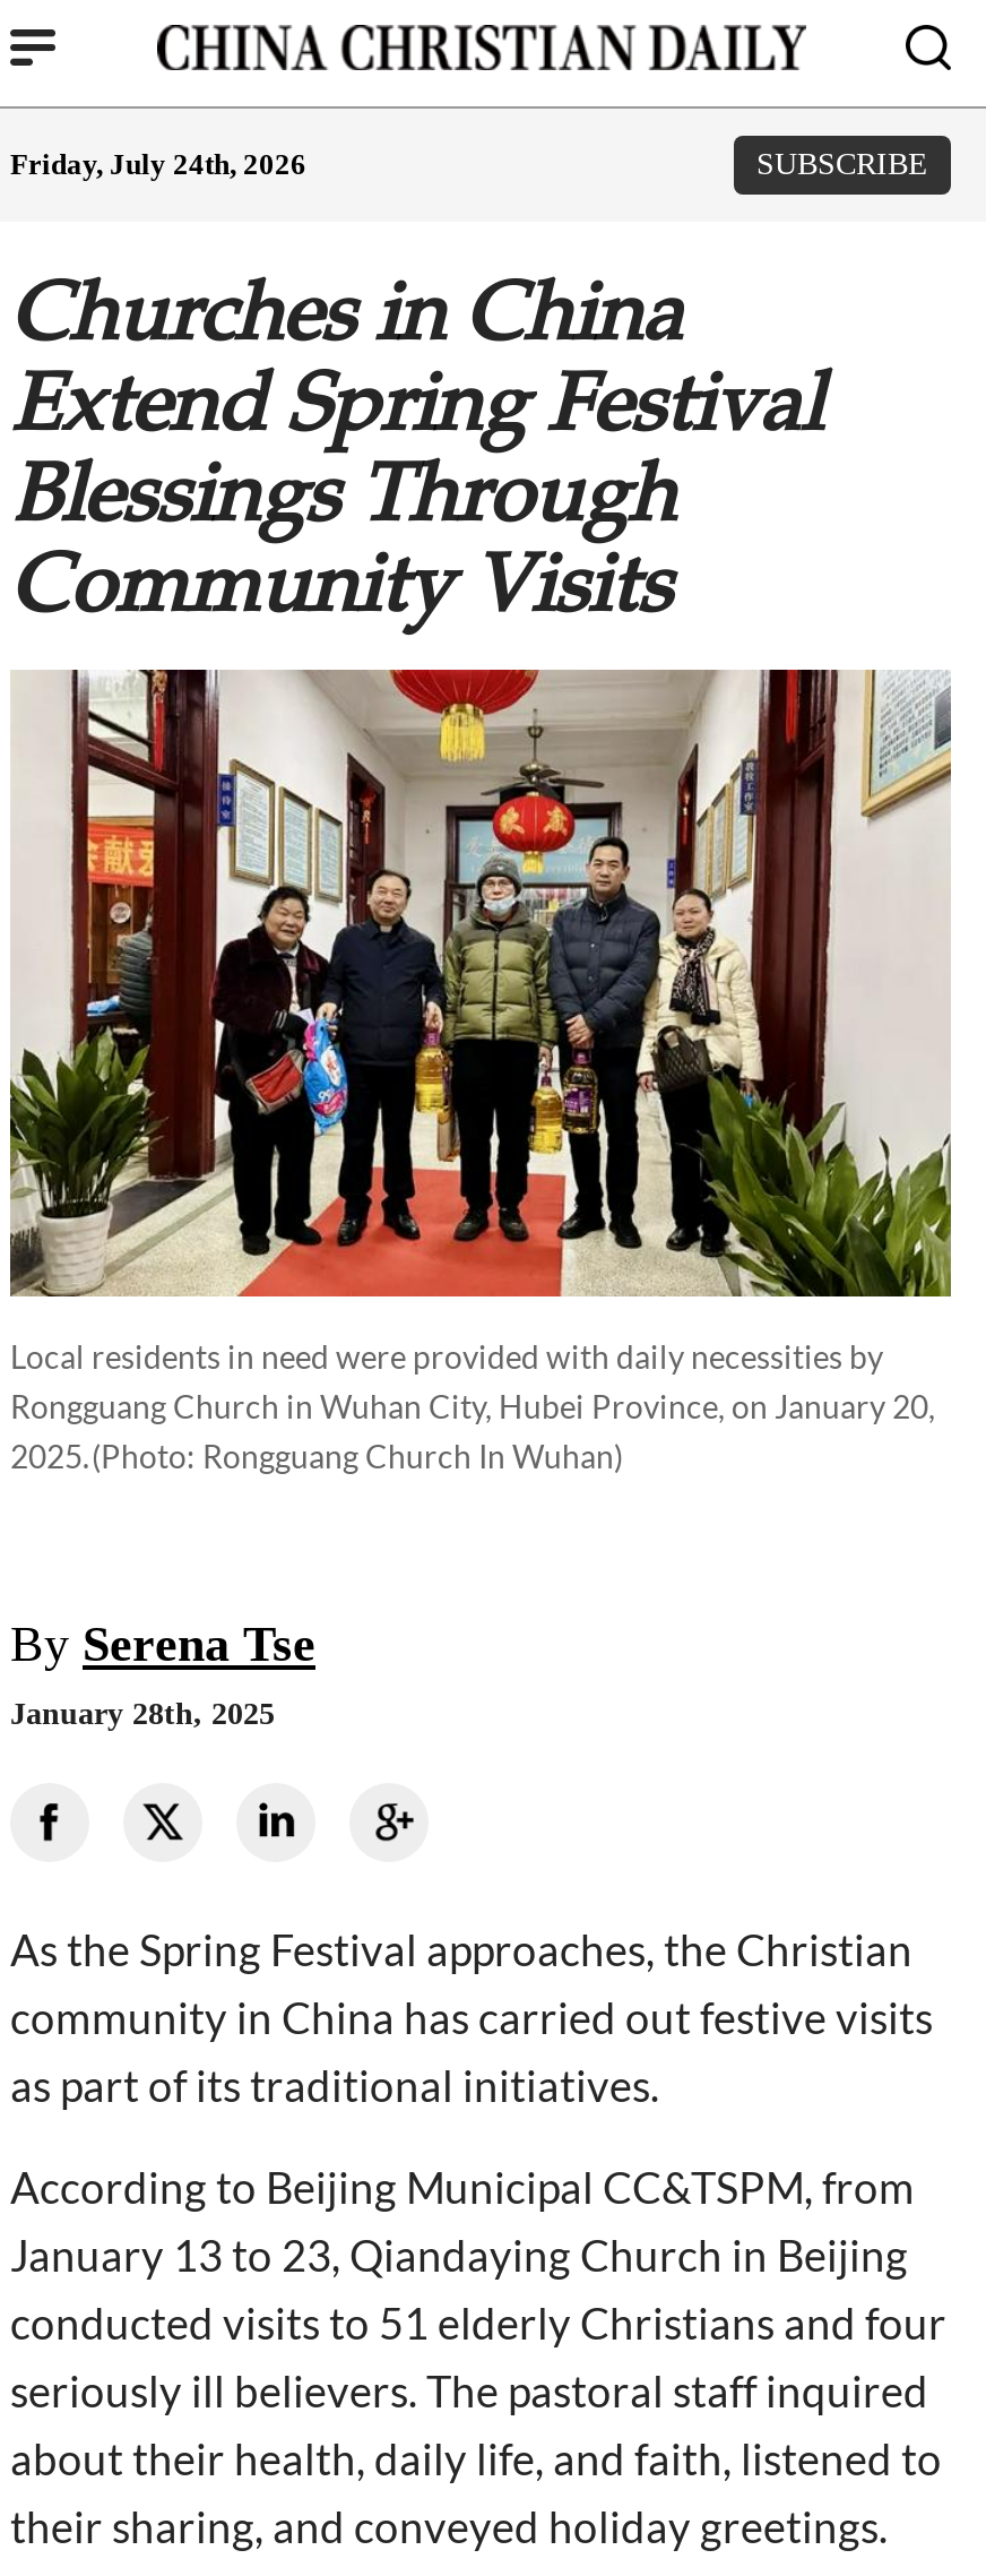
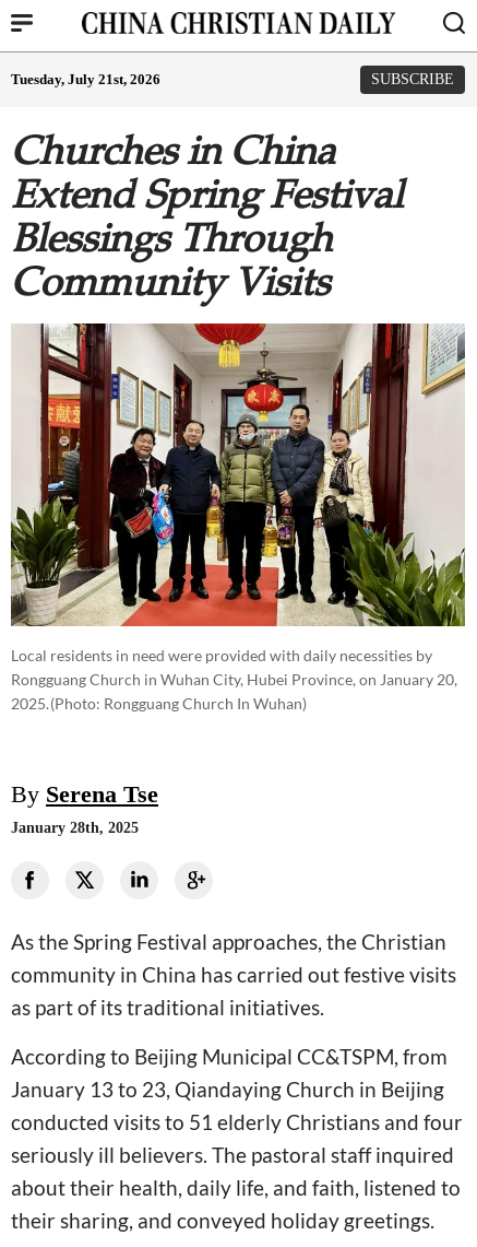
- Friday, July 24th, 2026
+ Tuesday, July 21st, 2026
